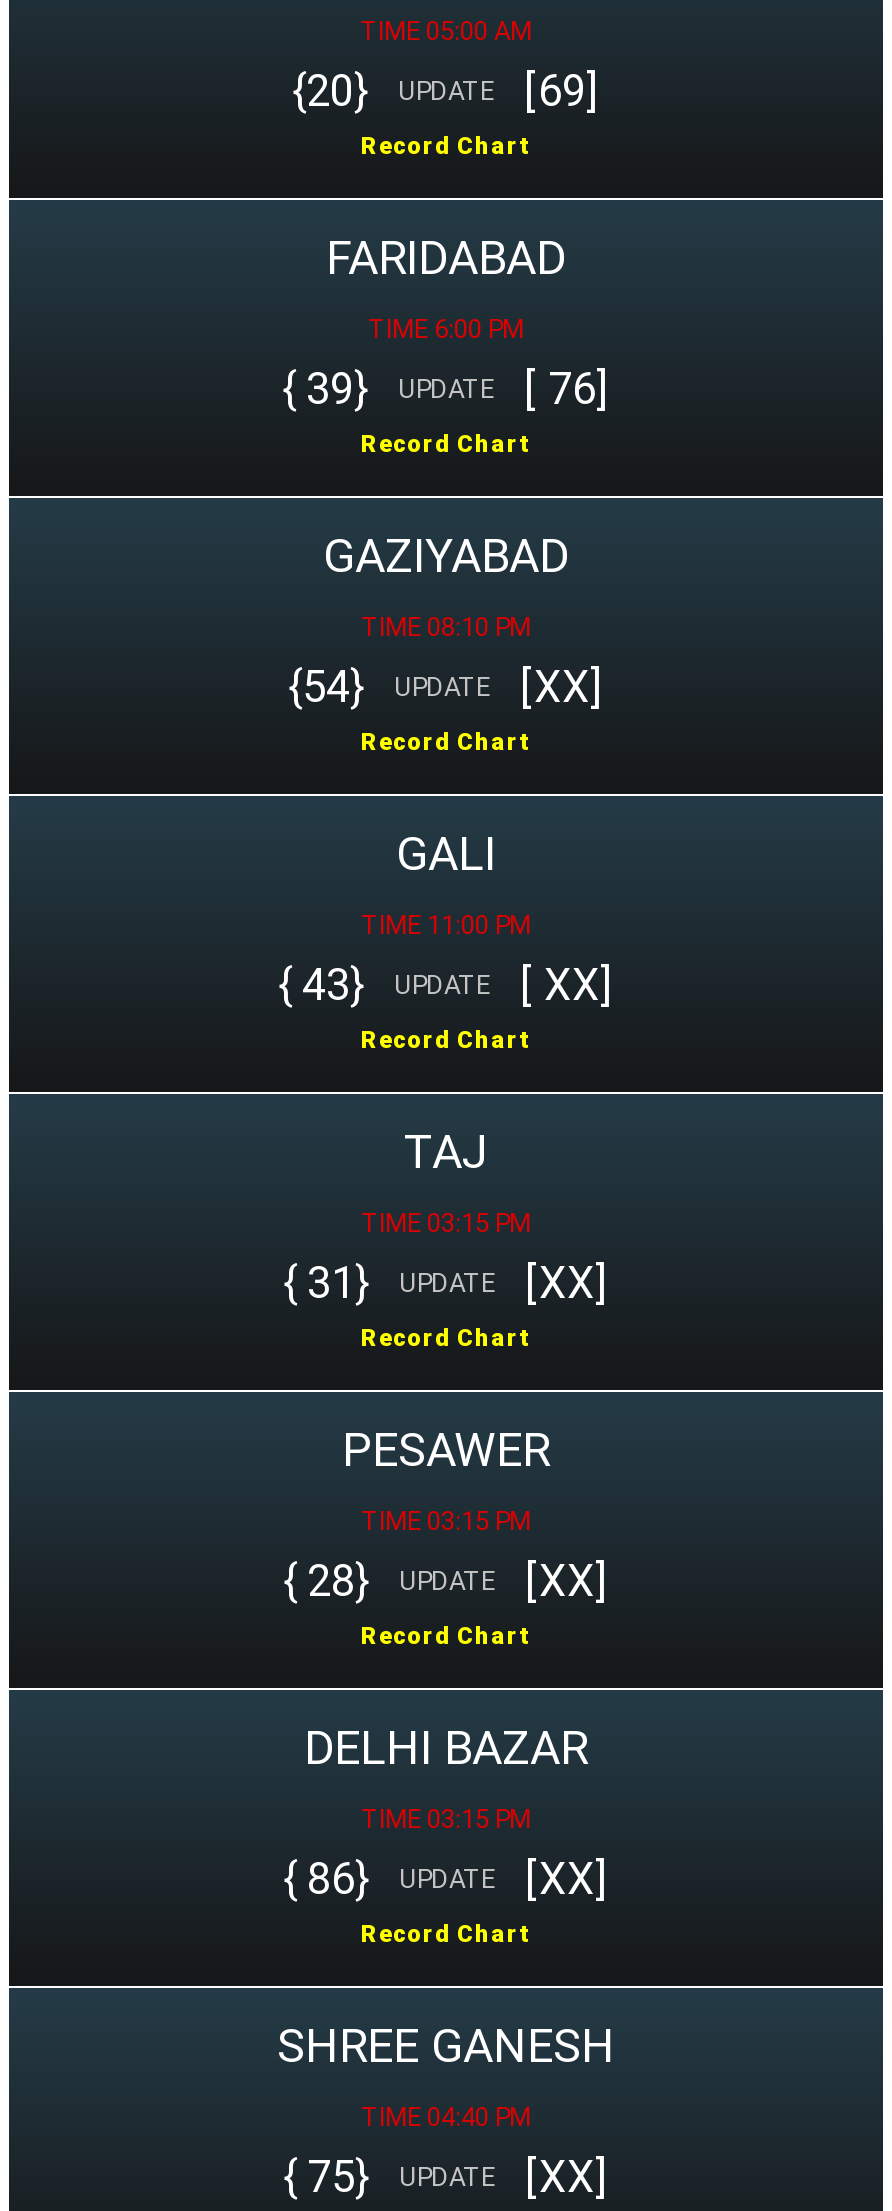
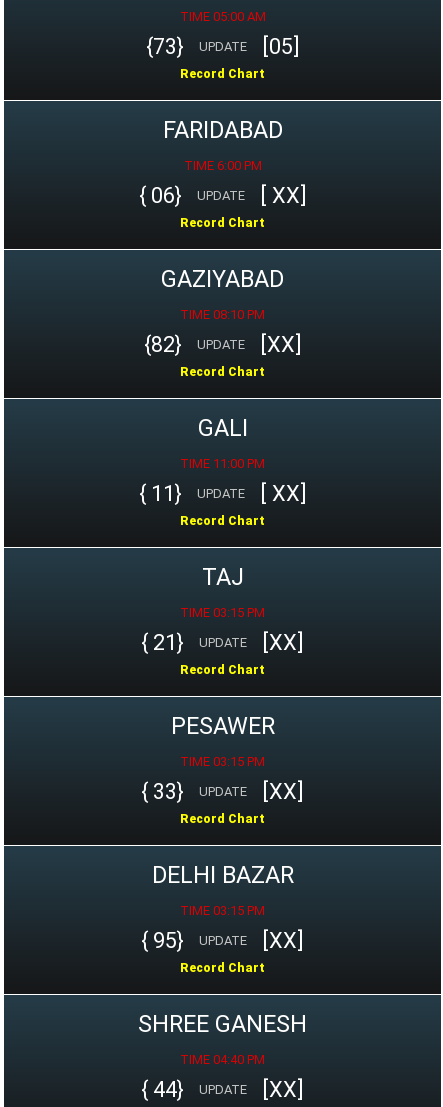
- {20}
+ {73}

- [69]
+ [05]

- { 39}
+ { 06}

- [ 76]
+ [ XX]

- {54} UPDATE [XX]
+ {82} UPDATE [XX]

- { 43} UPDATE [ XX]
+ { 11} UPDATE [ XX]

- { 31} UPDATE [XX]
+ { 21} UPDATE [XX]

- { 28} UPDATE [XX]
+ { 33} UPDATE [XX]

- { 86} UPDATE [XX]
+ { 95} UPDATE [XX]

- { 75} UPDATE [XX]
+ { 44} UPDATE [XX]
